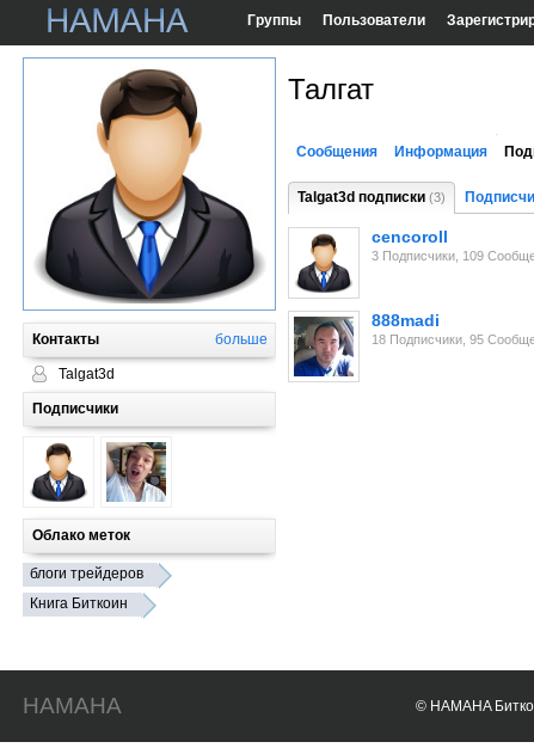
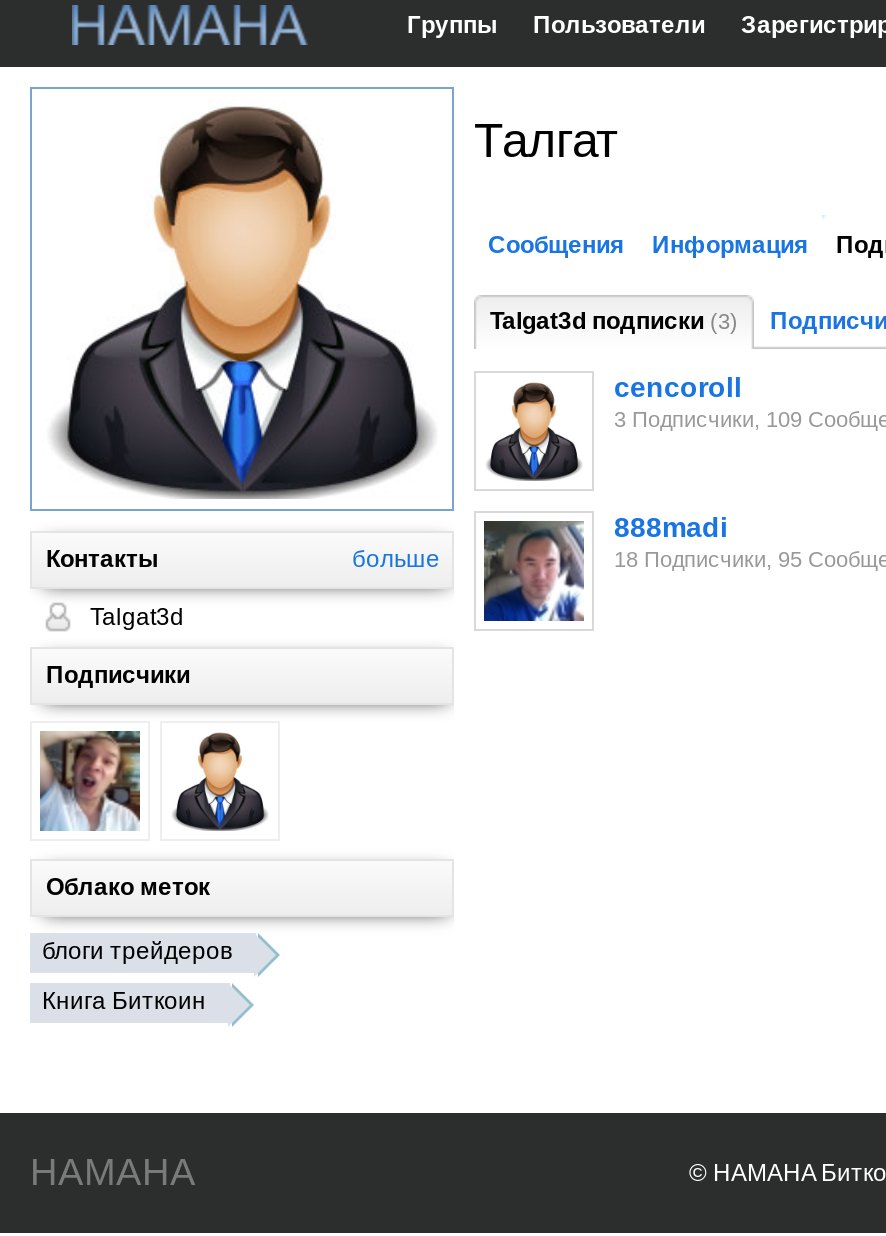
- [image]
+ [image]

- [image]
+ [image]
